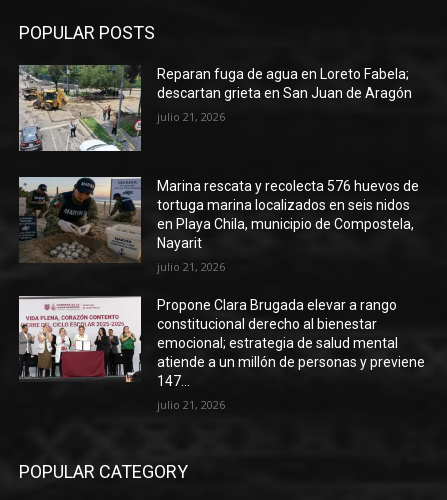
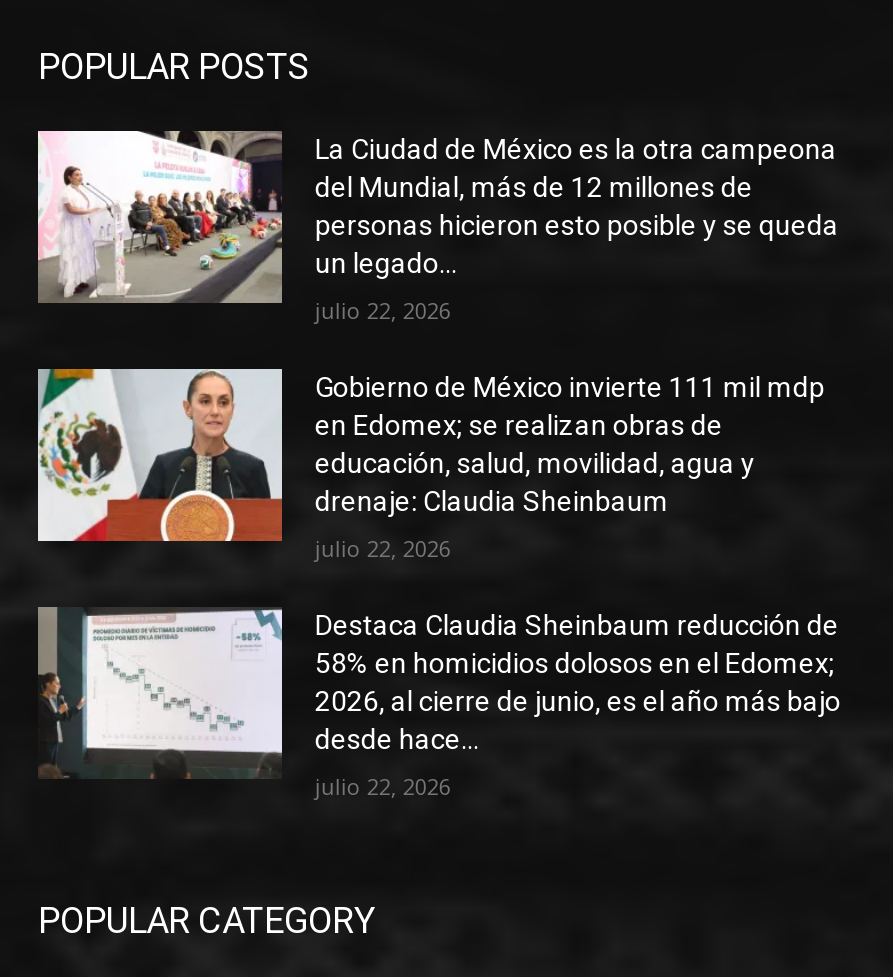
- [image]
- Reparan fuga de agua en Loreto Fabela;
- descartan grieta en San Juan de Aragón
+ [image]
+ La Ciudad de México es la otra campeona
+ del Mundial, más de 12 millones de
+ personas hicieron esto posible y se queda
+ un legado...

- julio 21, 2026
+ julio 22, 2026

- [image]
- Marina rescata y recolecta 576 huevos de
- tortuga marina localizados en seis nidos
- en Playa Chila, municipio de Compostela,
- Nayarit
+ [image]
+ Gobierno de México invierte 111 mil mdp
+ en Edomex; se realizan obras de
+ educación, salud, movilidad, agua y
+ drenaje: Claudia Sheinbaum

- julio 21, 2026
+ julio 22, 2026

- [image]
- Propone Clara Brugada elevar a rango
- constitucional derecho al bienestar
- emocional; estrategia de salud mental
- atiende a un millón de personas y previene
- 147...
+ [image]
+ Destaca Claudia Sheinbaum reducción de
+ 58% en homicidios dolosos en el Edomex;
+ 2026, al cierre de junio, es el año más bajo
+ desde hace...

- julio 21, 2026
+ julio 22, 2026
